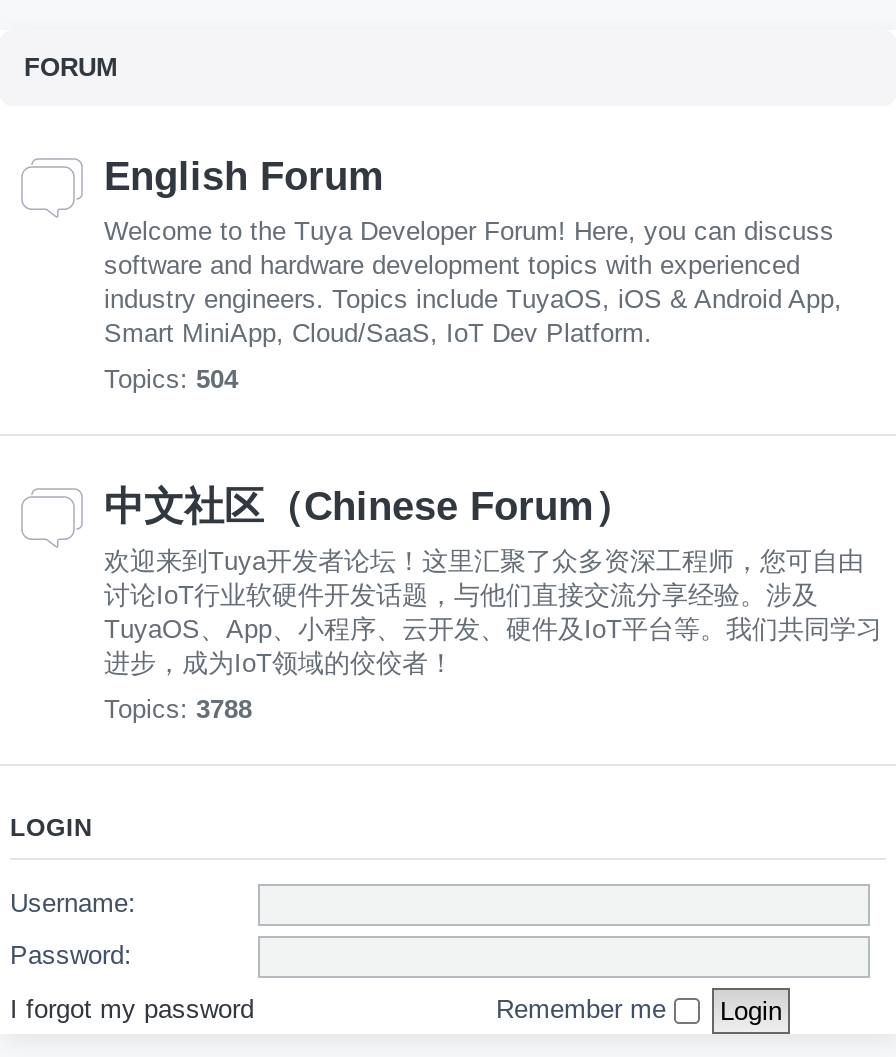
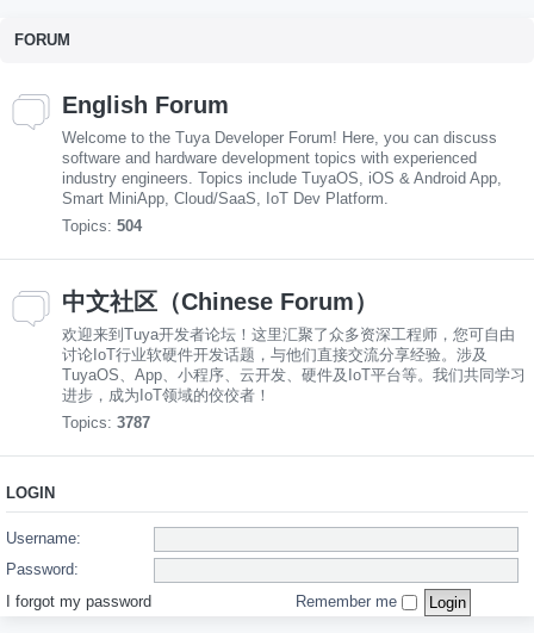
- Topics: 3788
+ Topics: 3787
